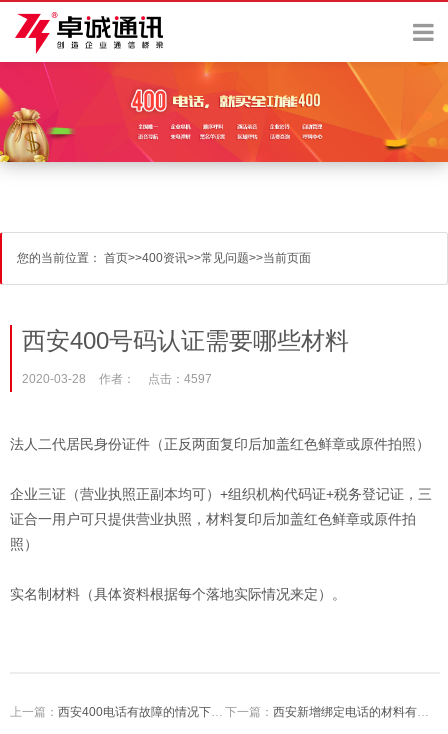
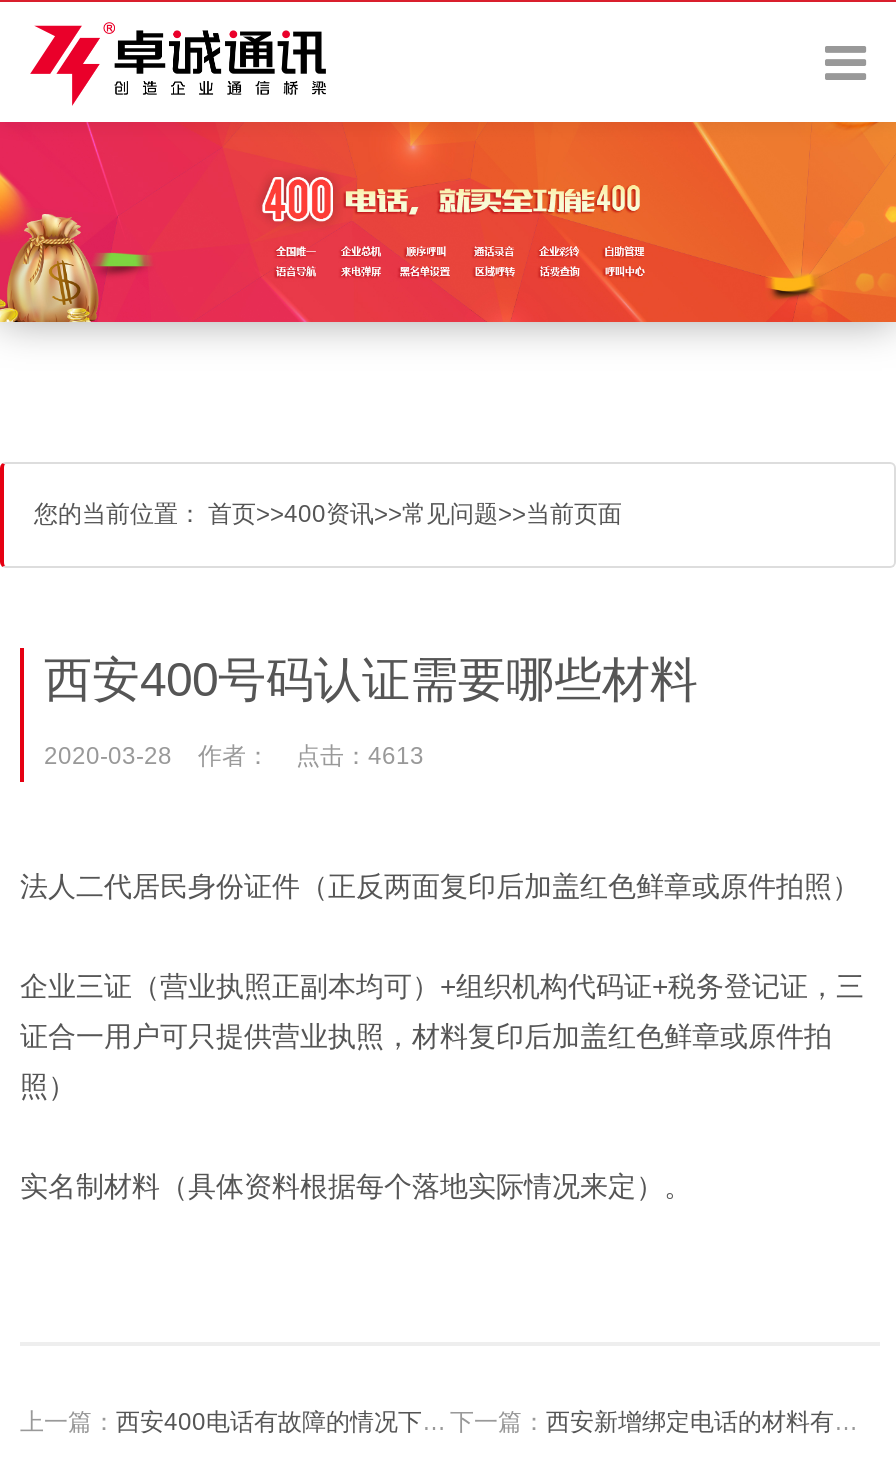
- 2020-03-28 作者： 点击：4597
+ 2020-03-28 作者： 点击：4613
